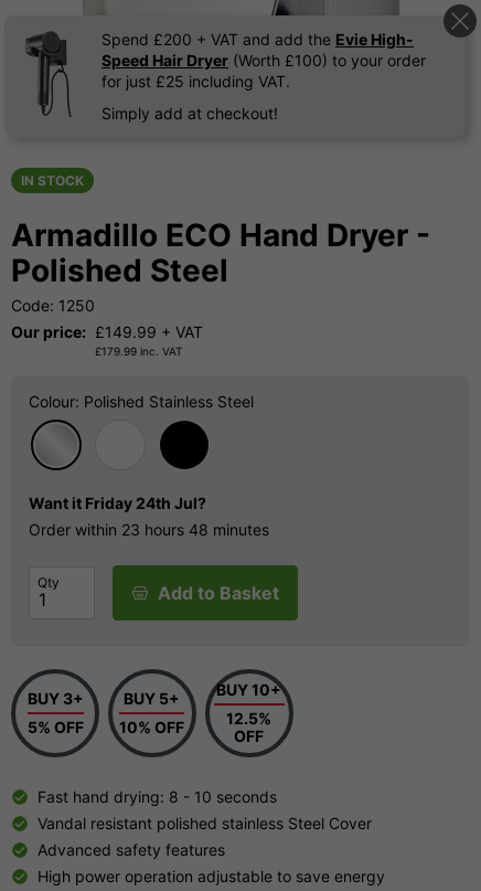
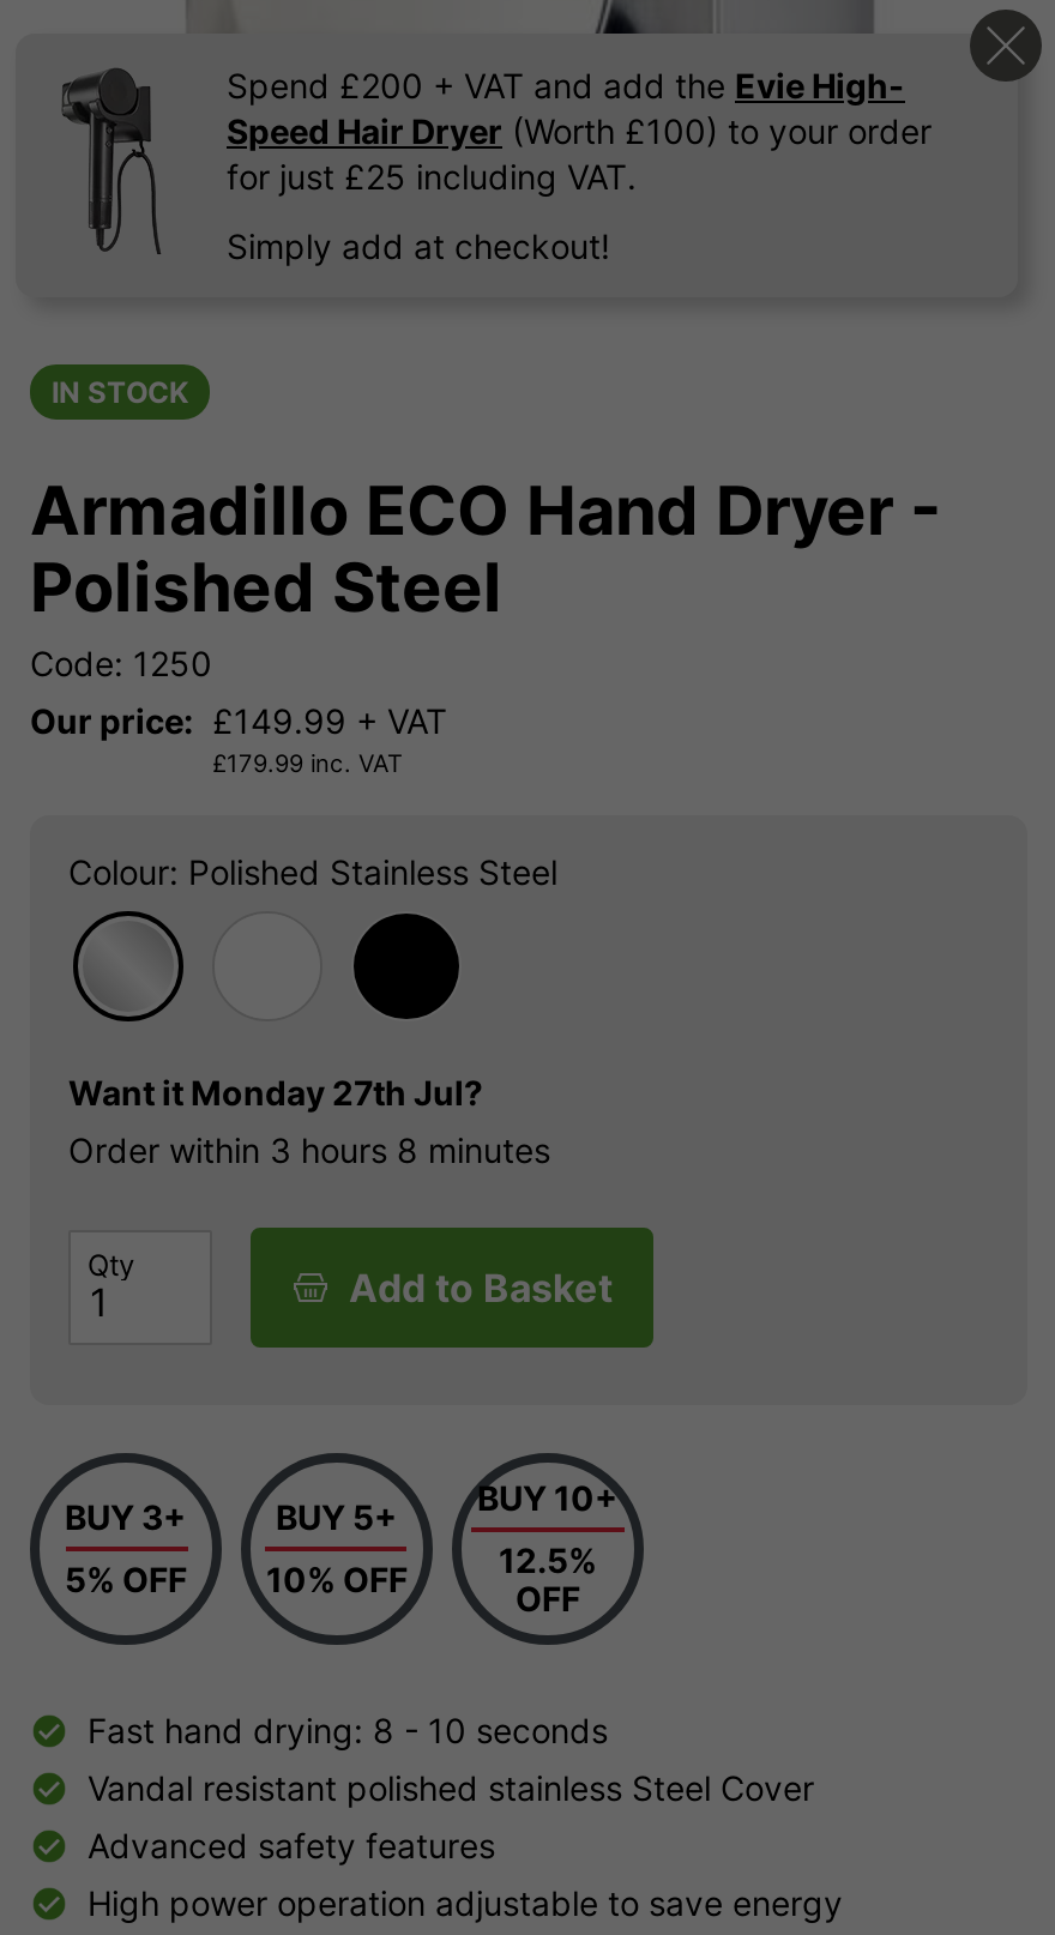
- Want it Friday 24th Jul?
+ Want it Monday 27th Jul?

- Order within 23 hours 48 minutes
+ Order within 3 hours 8 minutes
